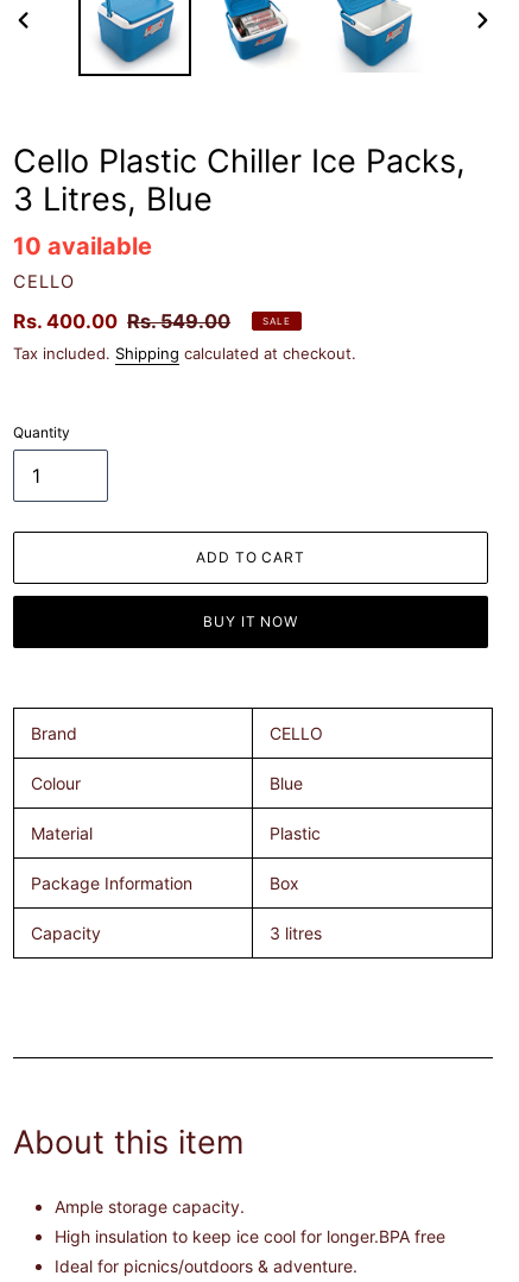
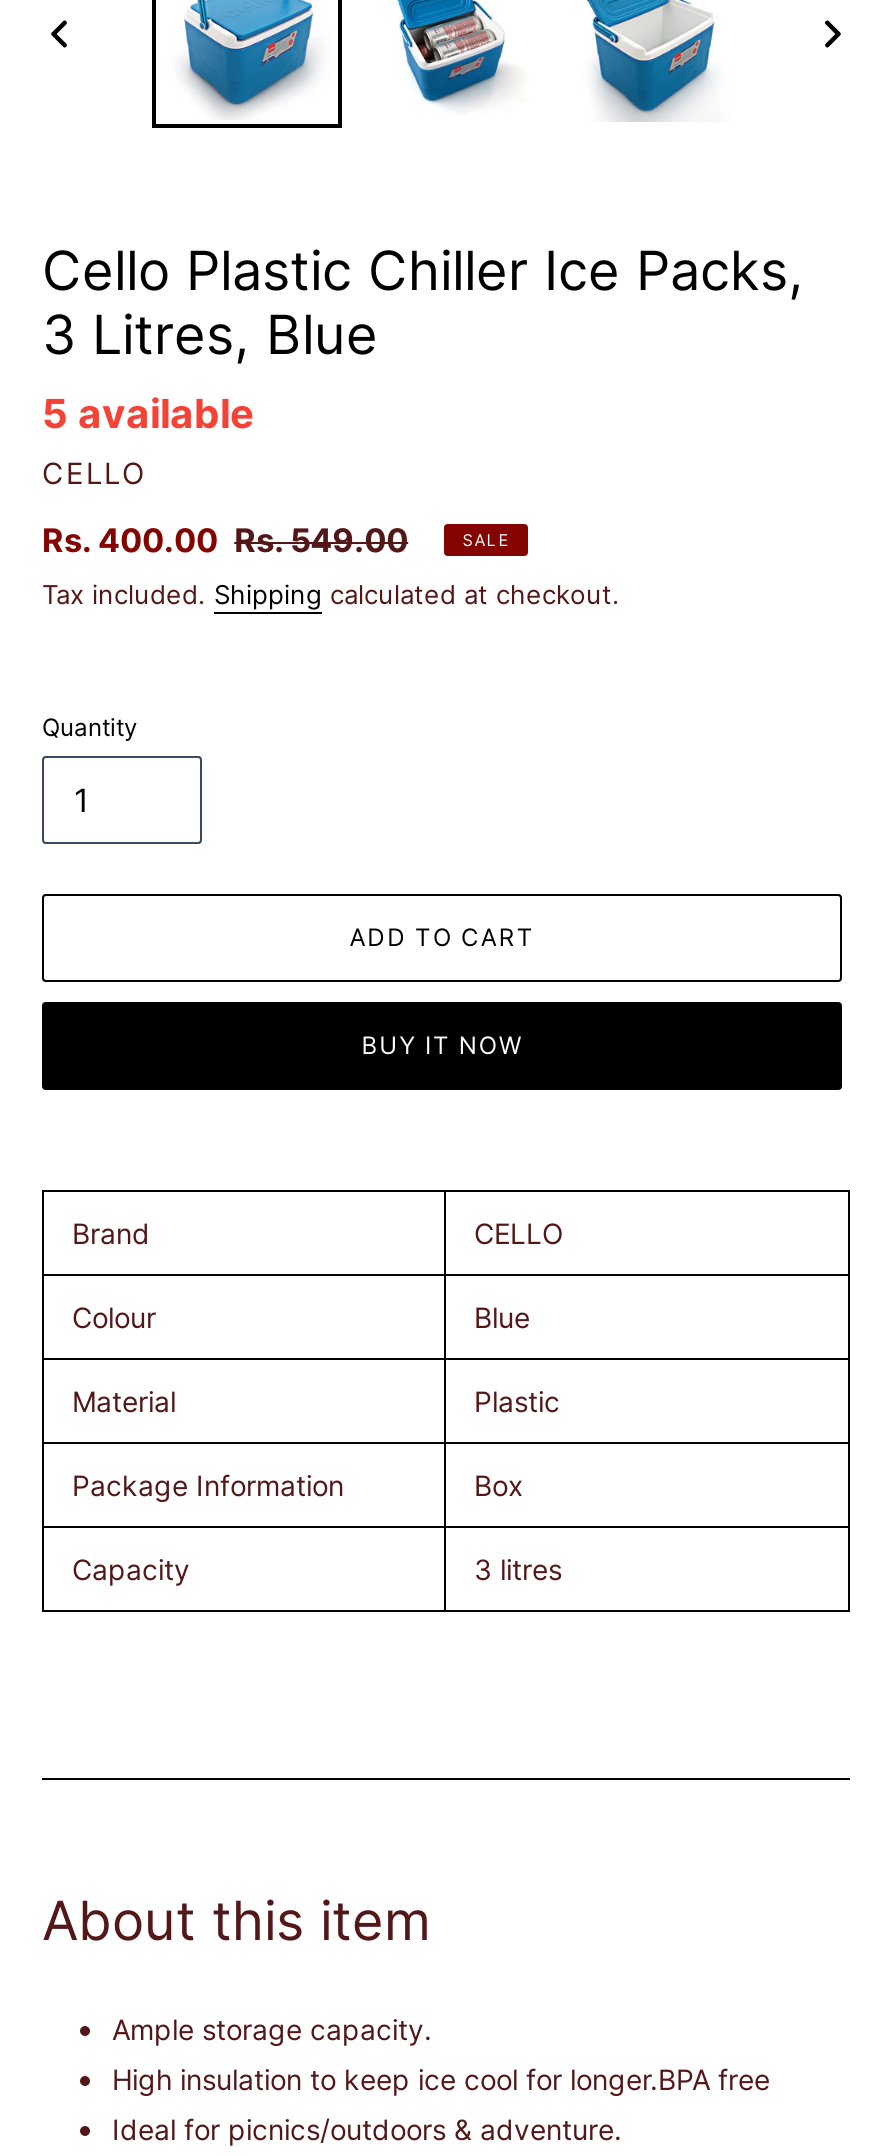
- 10 available
+ 5 available
